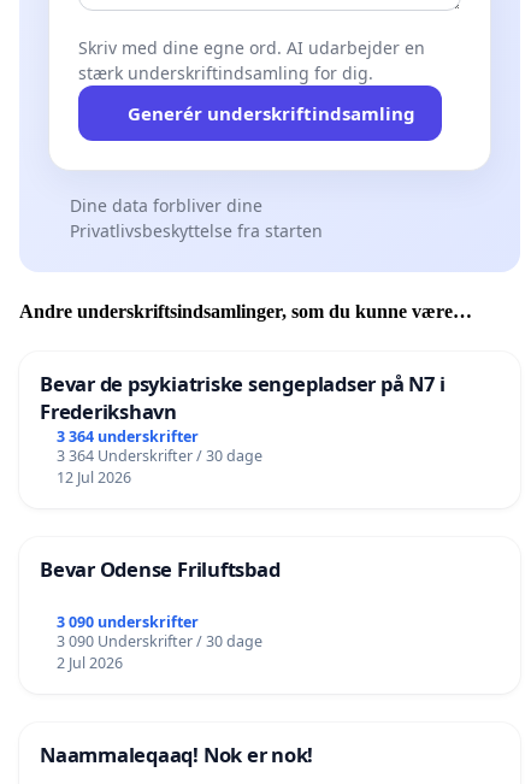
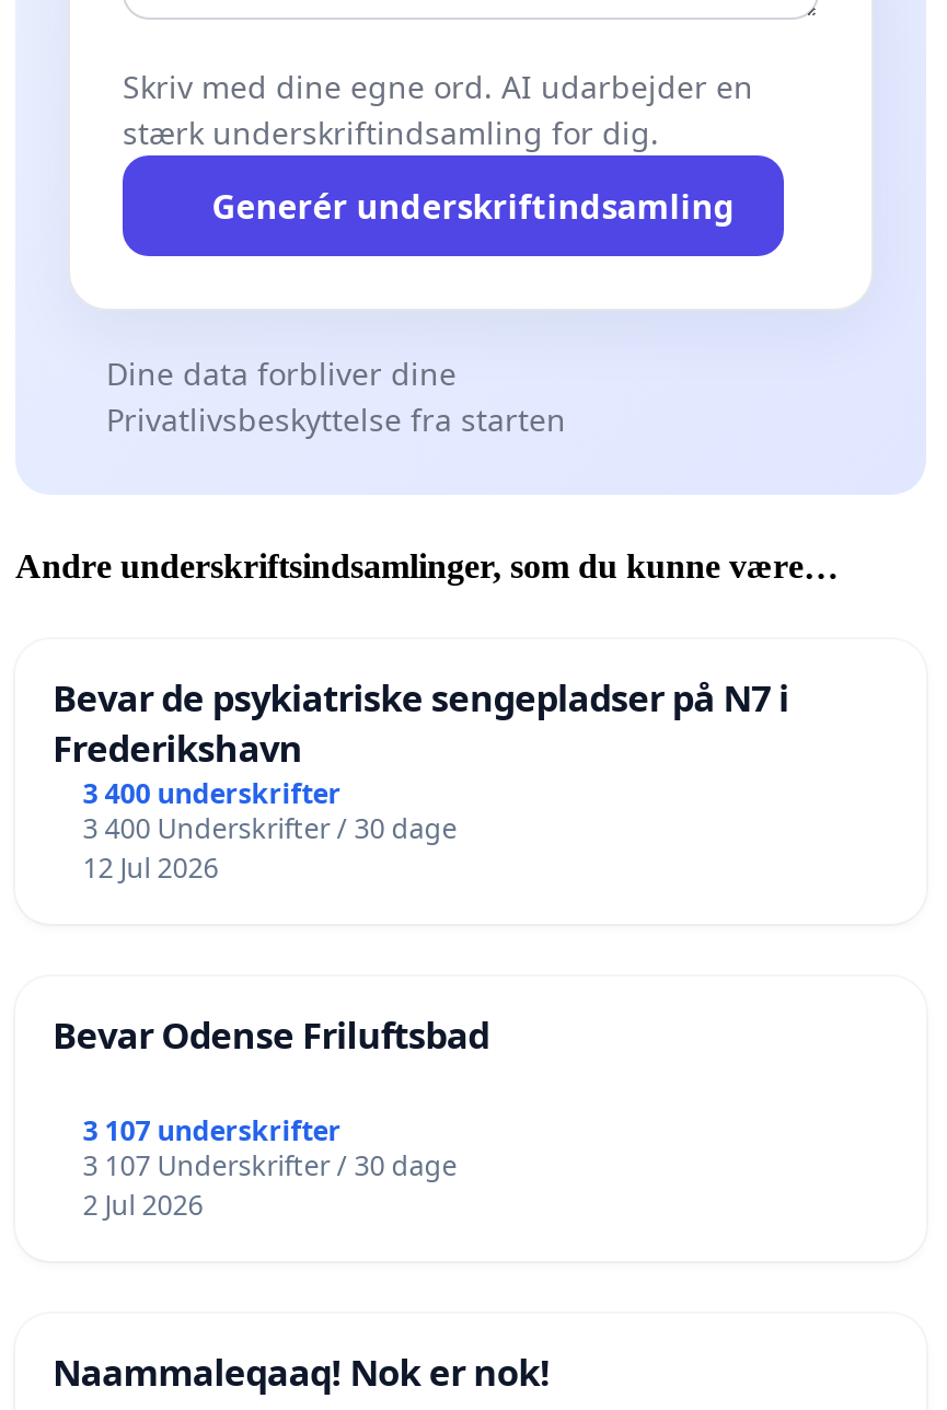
- 3 364 underskrifter
+ 3 400 underskrifter

- 3 364 Underskrifter / 30 dage
+ 3 400 Underskrifter / 30 dage

- 3 090 underskrifter
+ 3 107 underskrifter

- 3 090 Underskrifter / 30 dage
+ 3 107 Underskrifter / 30 dage
